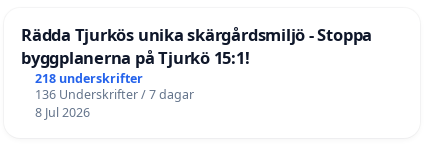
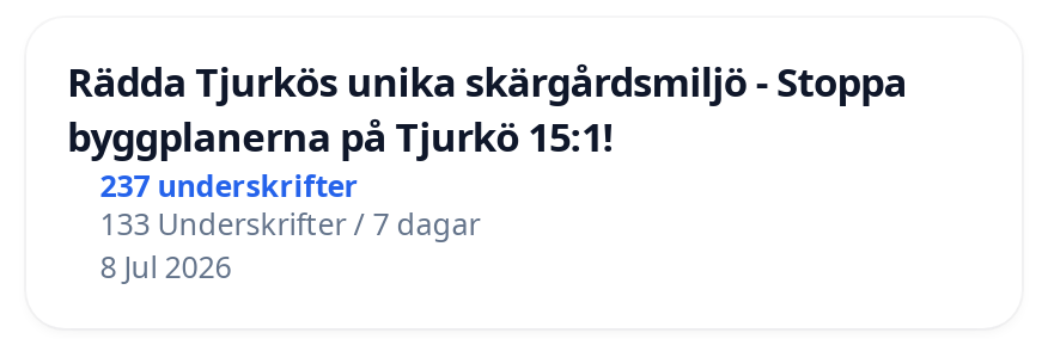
- 218 underskrifter
+ 237 underskrifter

- 136 Underskrifter / 7 dagar
+ 133 Underskrifter / 7 dagar
